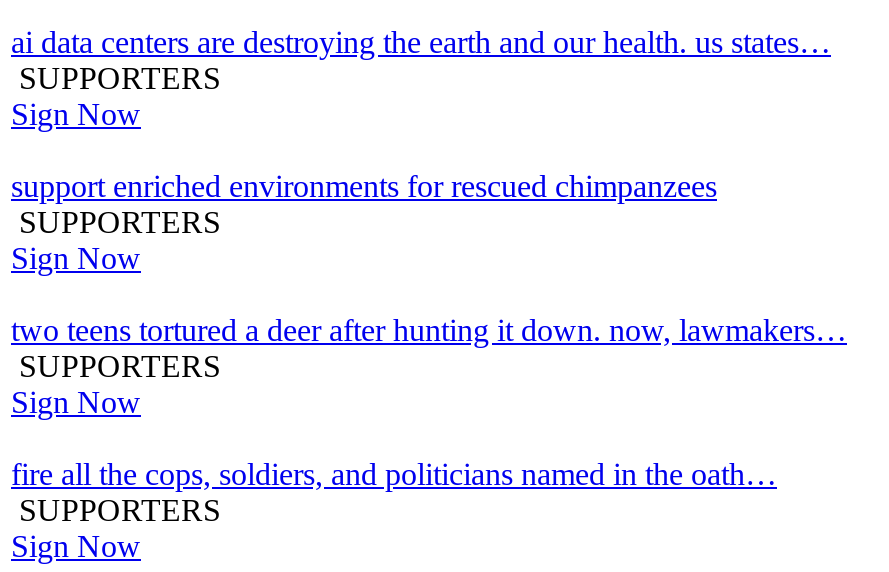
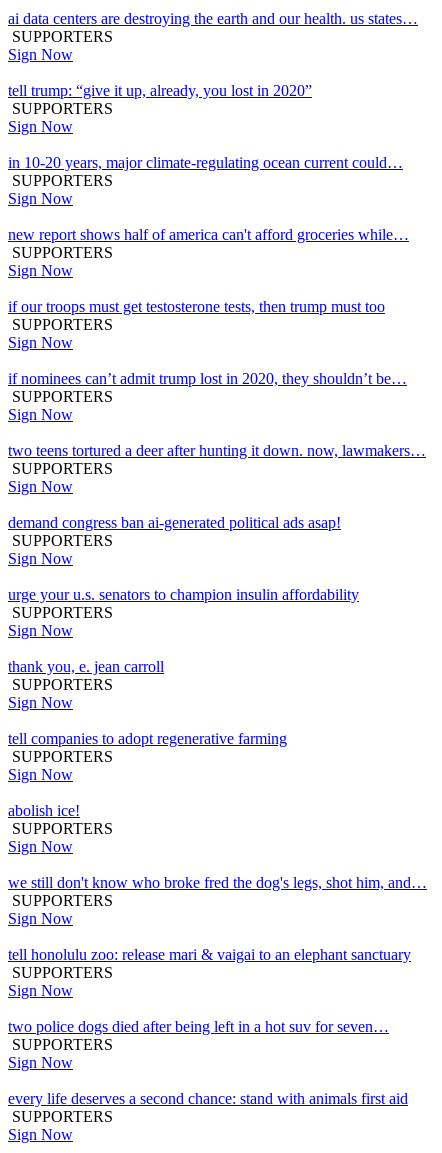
- support enriched environments for rescued chimpanzees
+ tell trump: “give it up, already, you lost in 2020”
+ SUPPORTERS
+ Sign Now
+ in 10-20 years, major climate-regulating ocean current could…
+ SUPPORTERS
+ Sign Now
+ new report shows half of america can't afford groceries while…
+ SUPPORTERS
+ Sign Now
+ if our troops must get testosterone tests, then trump must too
+ SUPPORTERS
+ Sign Now
+ if nominees can’t admit trump lost in 2020, they shouldn’t be…

- fire all the cops, soldiers, and politicians named in the oath…
+ demand congress ban ai-generated political ads asap!
+ SUPPORTERS
+ Sign Now
+ urge your u.s. senators to champion insulin affordability
+ SUPPORTERS
+ Sign Now
+ thank you, e. jean carroll
+ SUPPORTERS
+ Sign Now
+ tell companies to adopt regenerative farming
+ SUPPORTERS
+ Sign Now
+ abolish ice!
+ SUPPORTERS
+ Sign Now
+ we still don't know who broke fred the dog's legs, shot him, and…
+ SUPPORTERS
+ Sign Now
+ tell honolulu zoo: release mari & vaigai to an elephant sanctuary
+ SUPPORTERS
+ Sign Now
+ two police dogs died after being left in a hot suv for seven…
+ SUPPORTERS
+ Sign Now
+ every life deserves a second chance: stand with animals first aid
